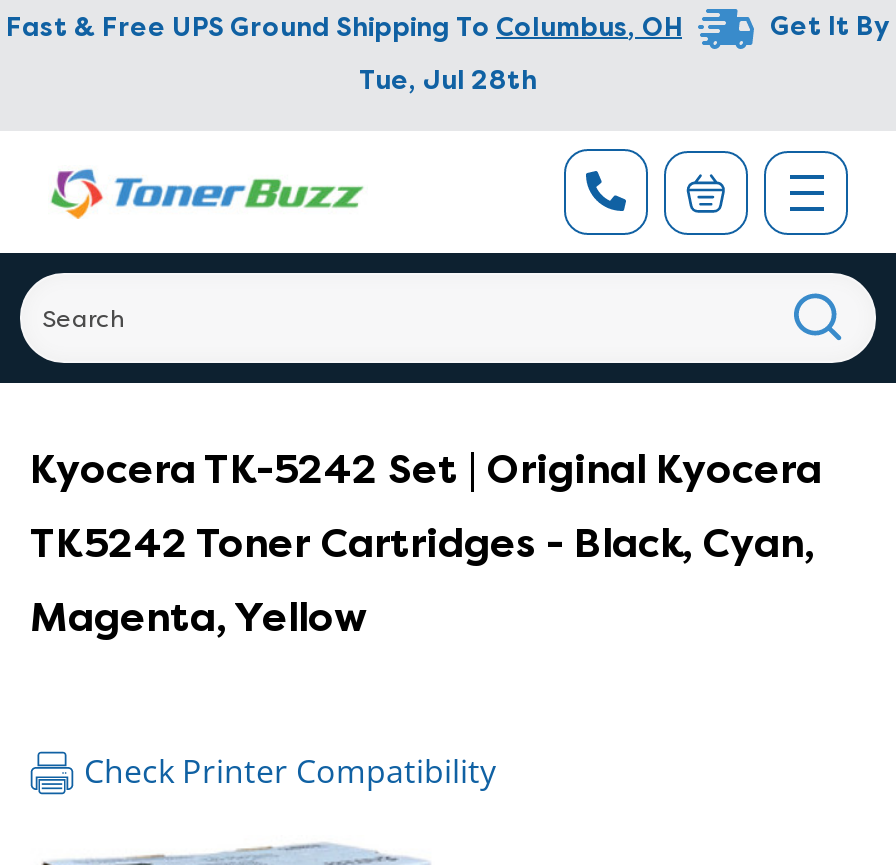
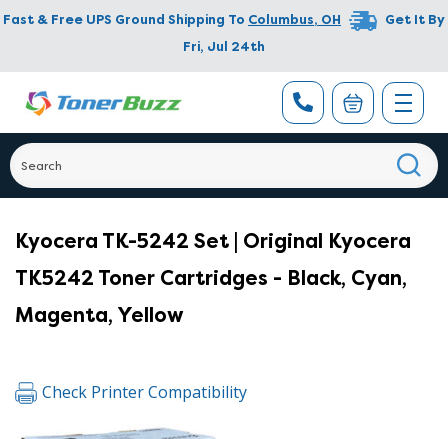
- Tue, Jul 28th
+ Fri, Jul 24th
